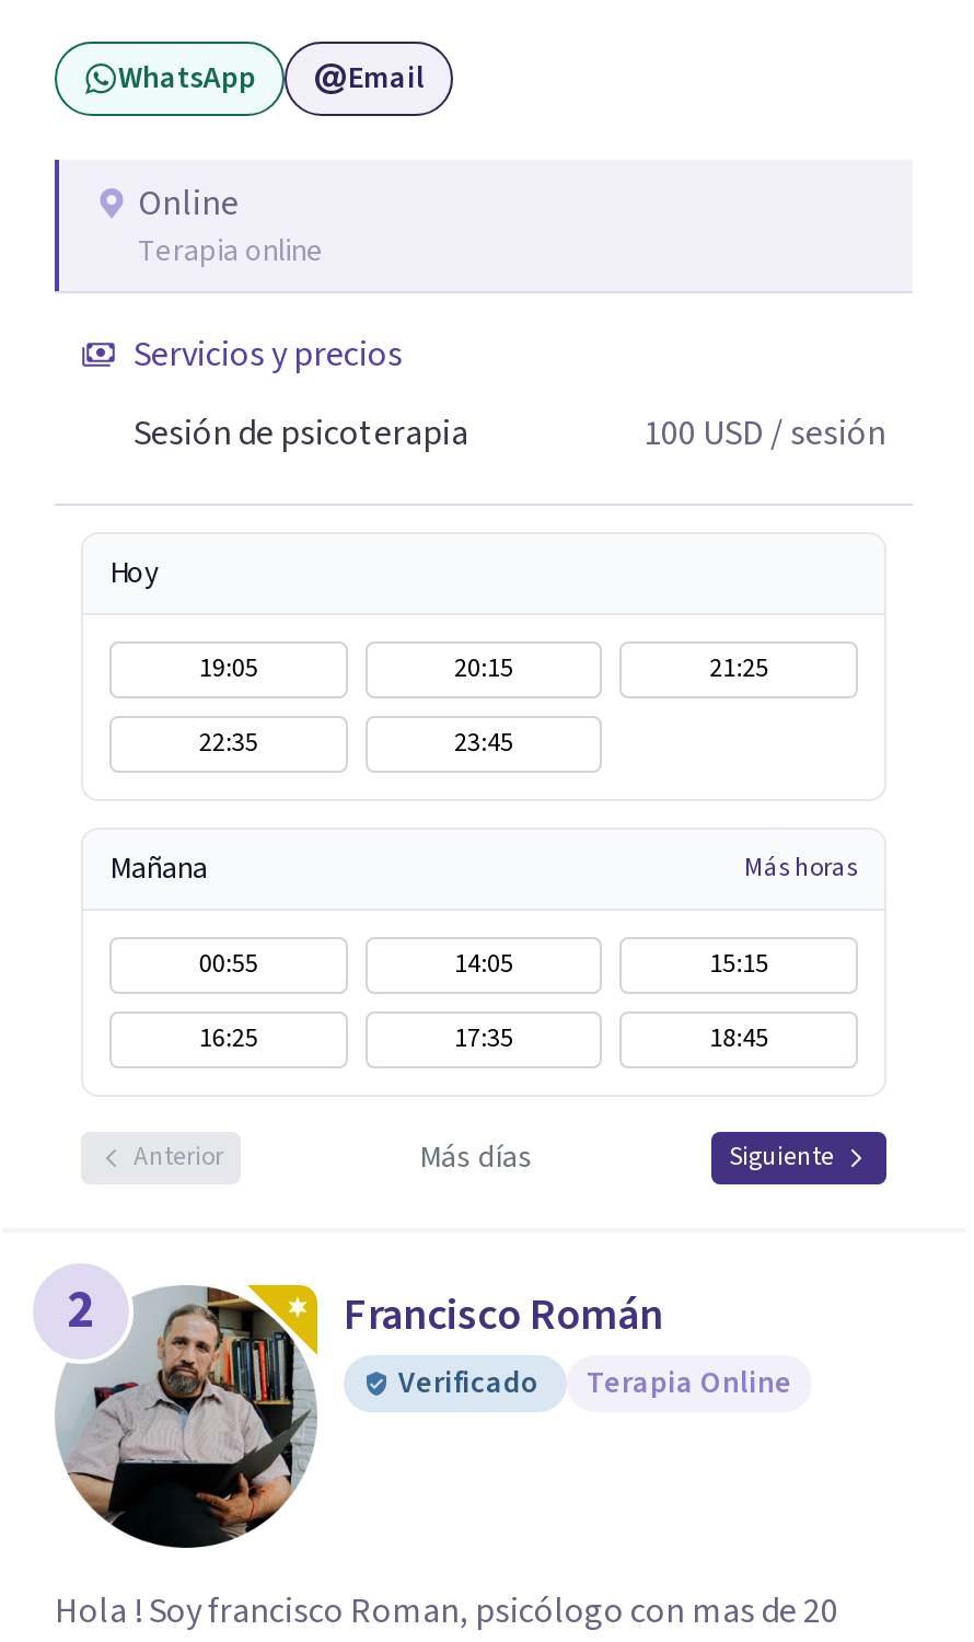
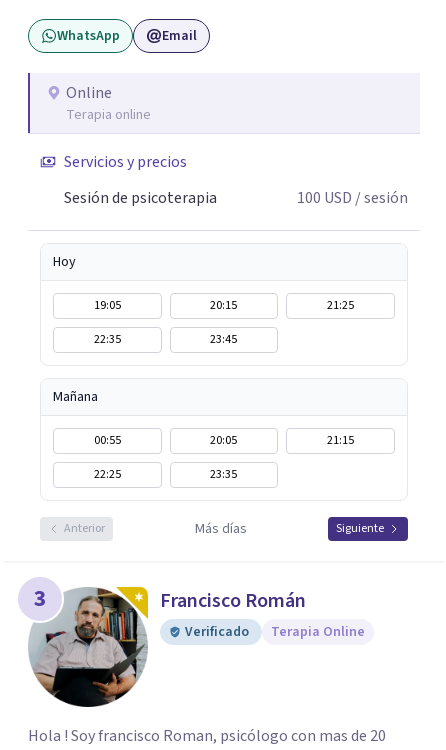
- Más horas

- 14:05
- 15:15
+ 20:05
+ 21:15

- 16:25
- 17:35
- 18:45
+ 22:25
+ 23:35

- 2
+ 3
